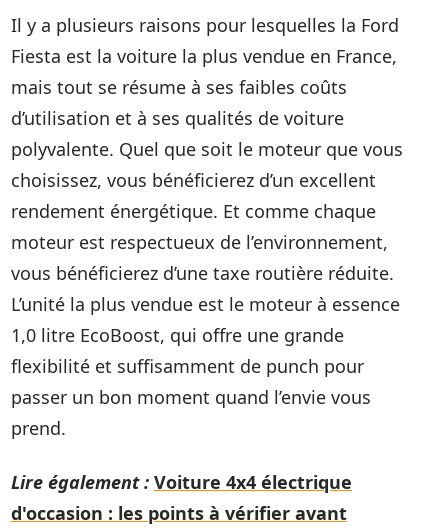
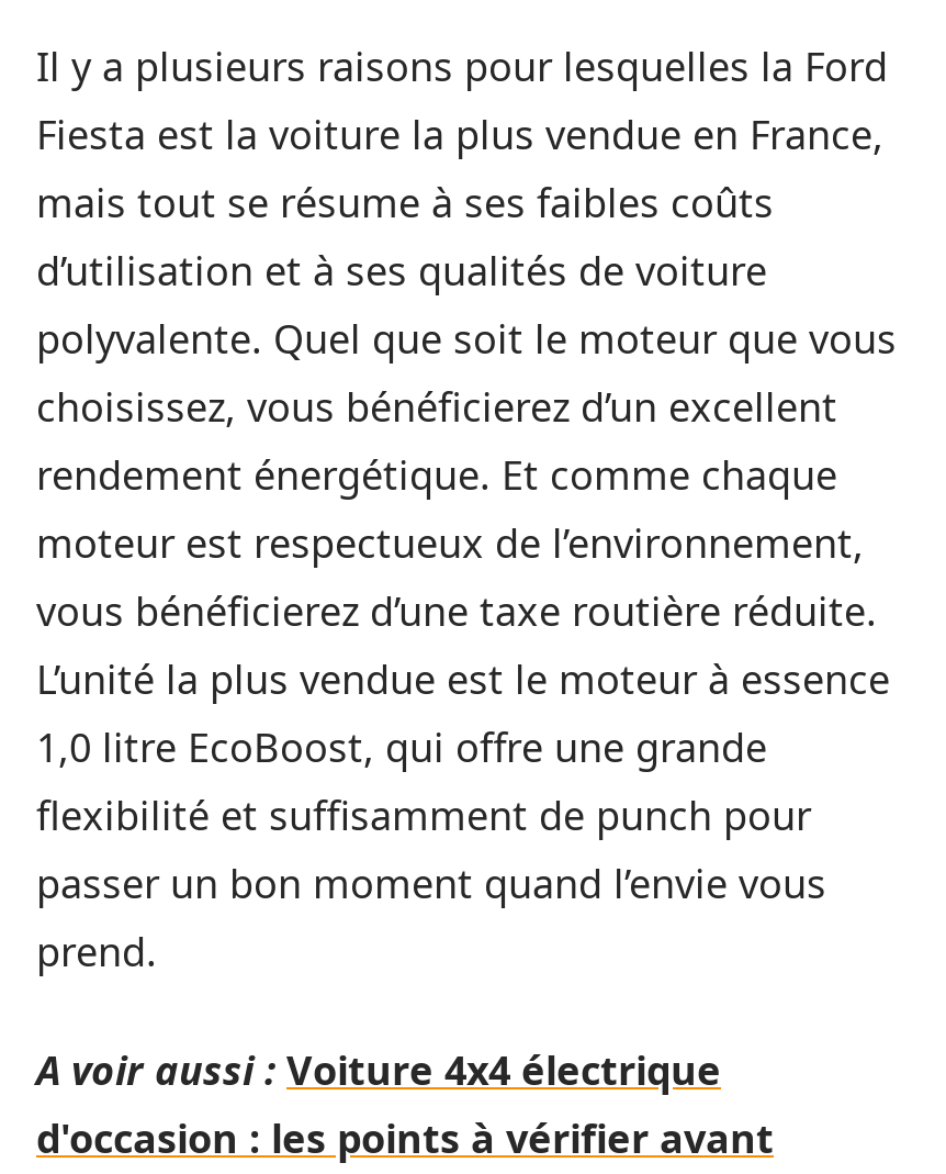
- Lire également : Voiture 4x4 électrique
+ A voir aussi : Voiture 4x4 électrique
